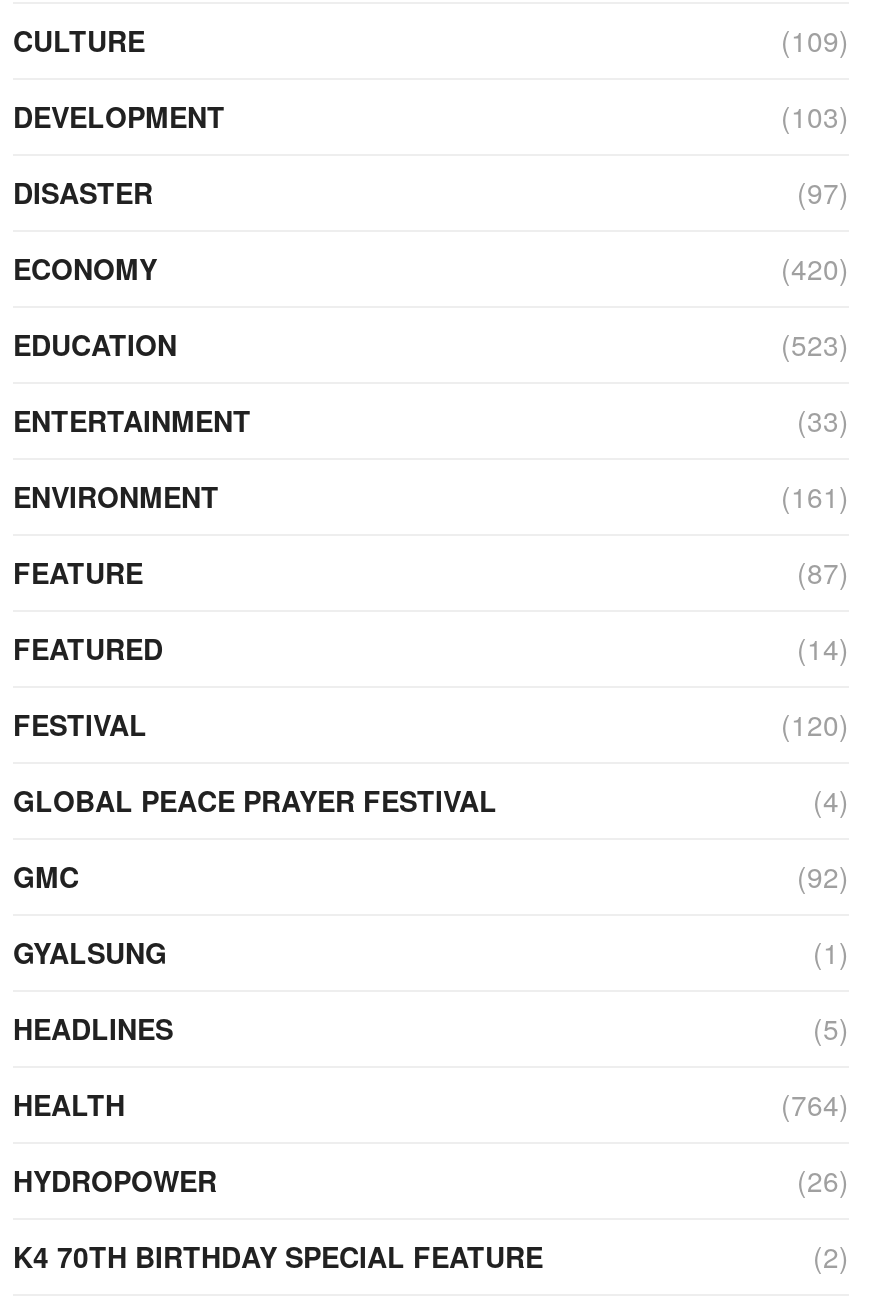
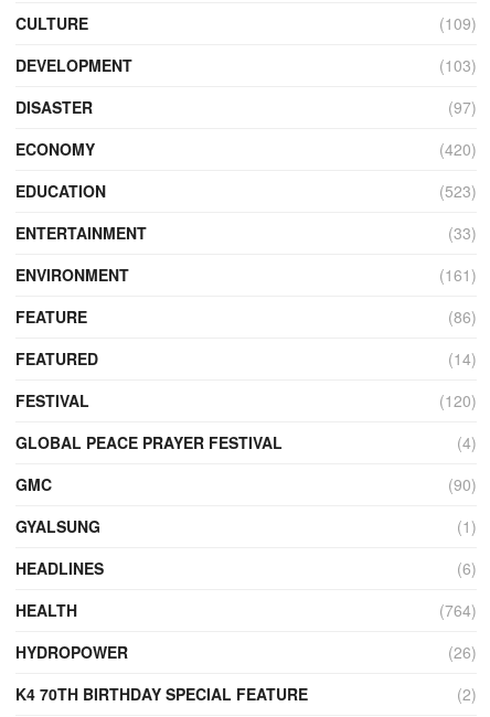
- (87)
+ (86)

- (92)
+ (90)

- (5)
+ (6)
